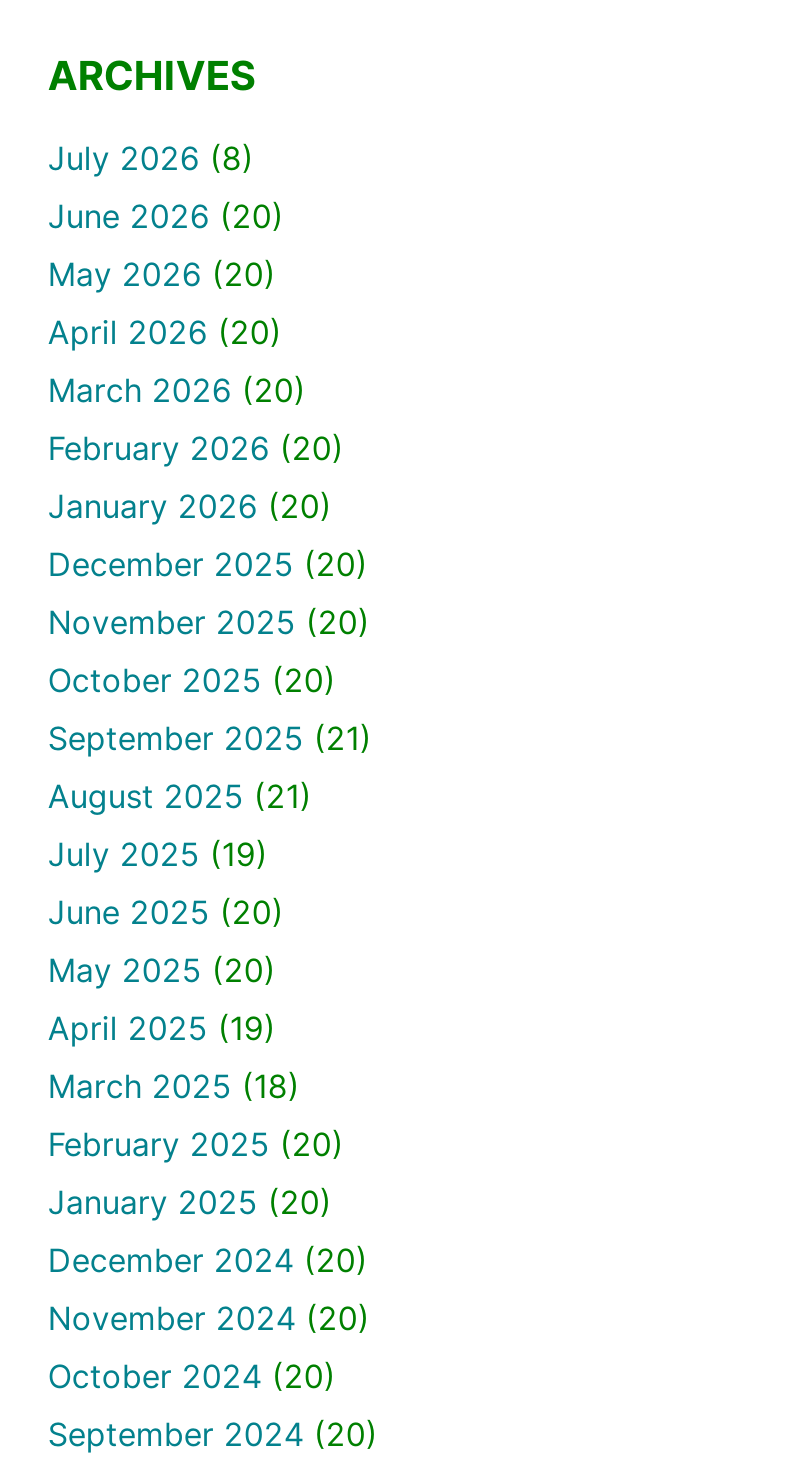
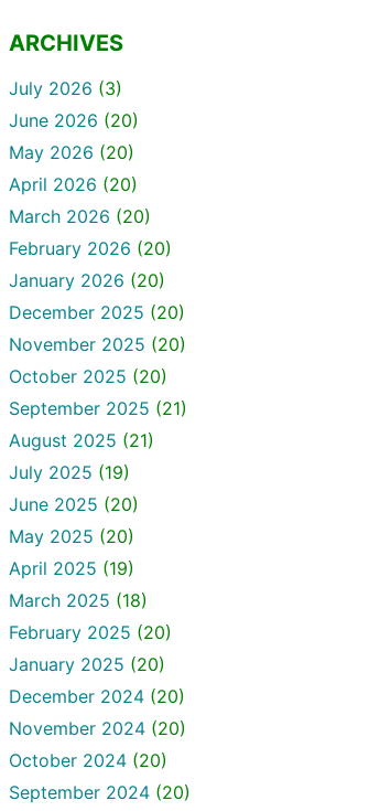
- July 2026 (8)
+ July 2026 (3)
